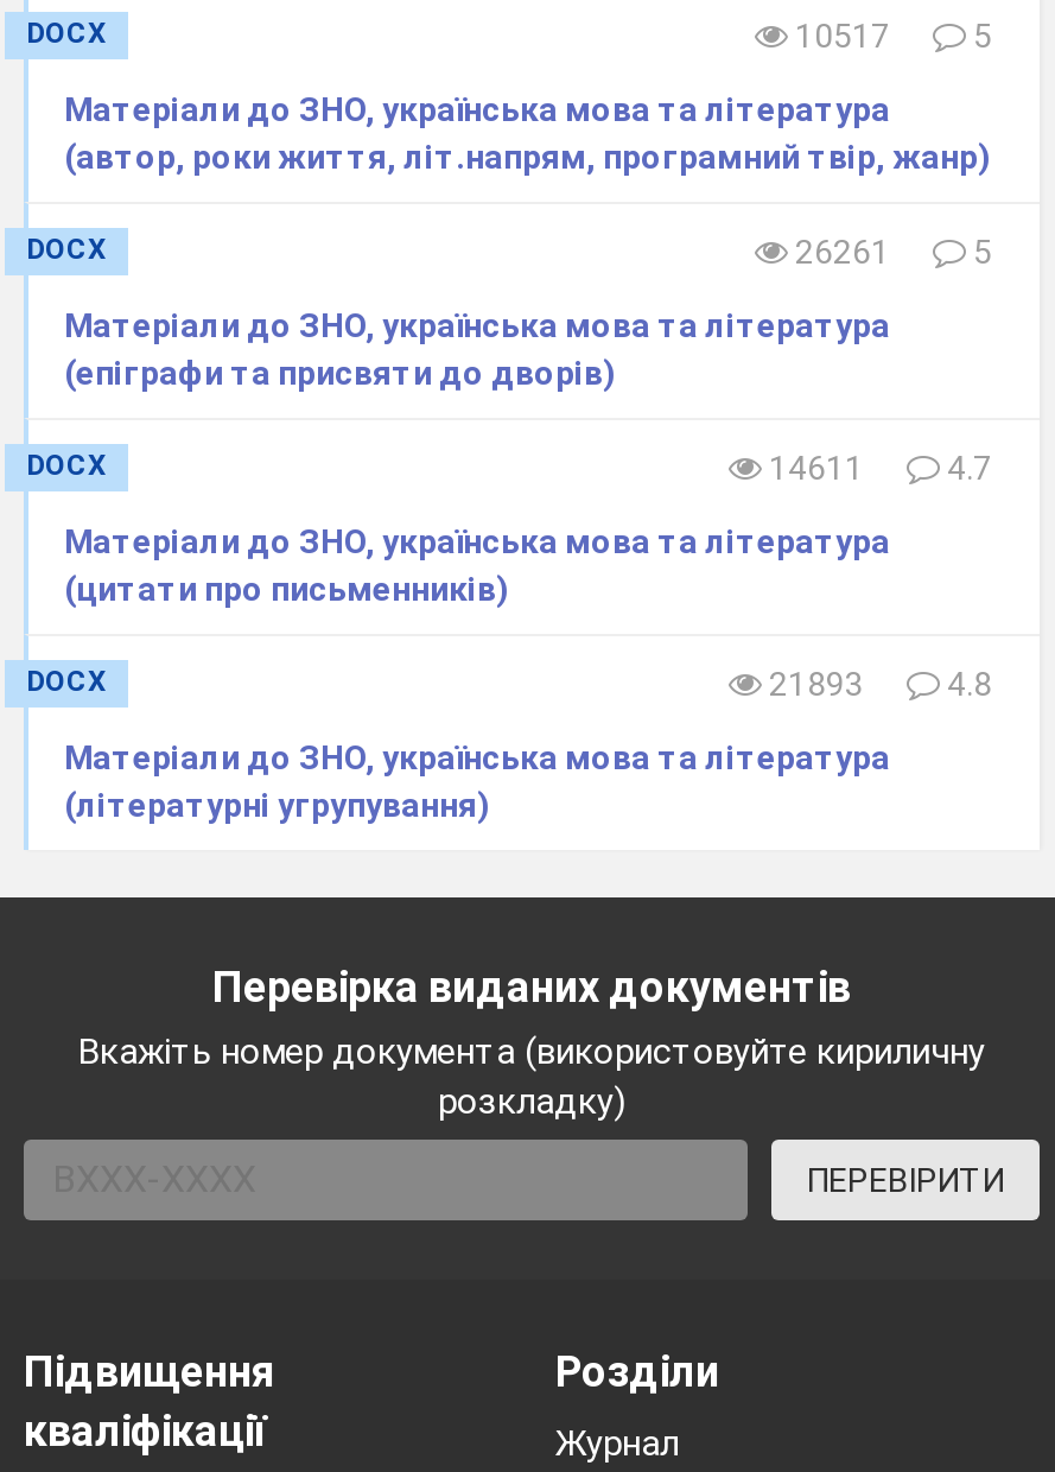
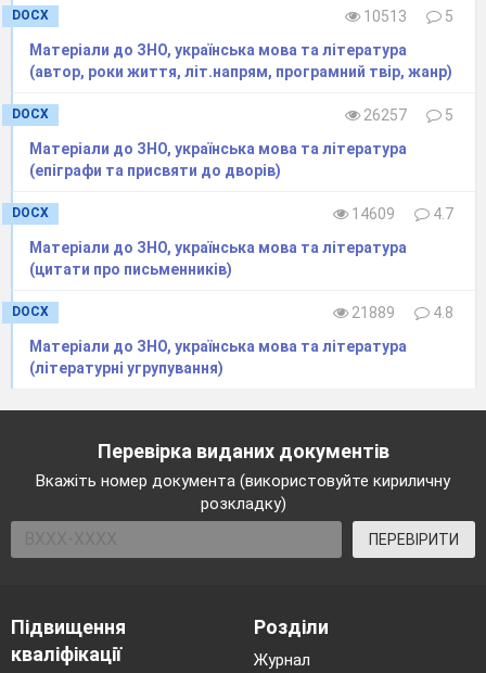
- 10517
+ 10513

- 26261 5
+ 26257 5

- 14611 4.7
+ 14609 4.7

- 21893 4.8
+ 21889 4.8
